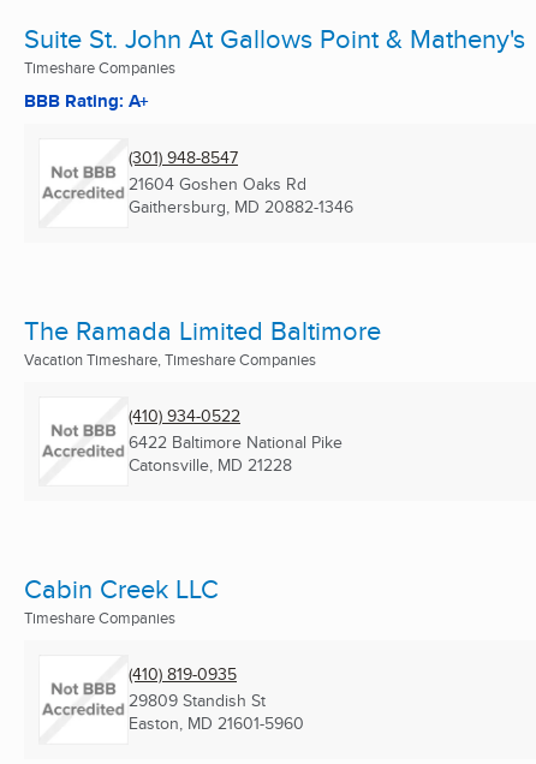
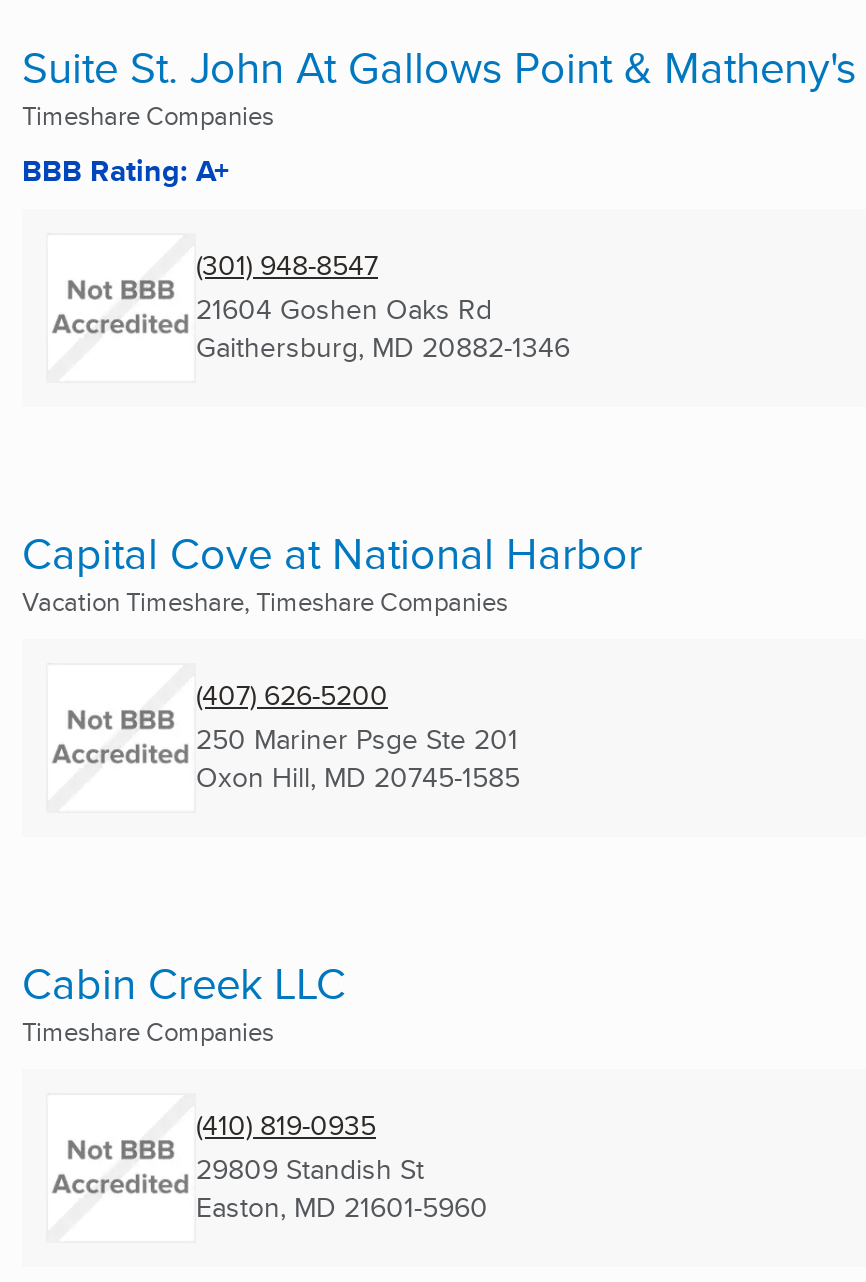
- The Ramada Limited Baltimore
+ Capital Cove at National Harbor

- (410) 934-0522
- 6422 Baltimore National Pike
- Catonsville, MD 21228
+ (407) 626-5200
+ 250 Mariner Psge Ste 201
+ Oxon Hill, MD 20745-1585
